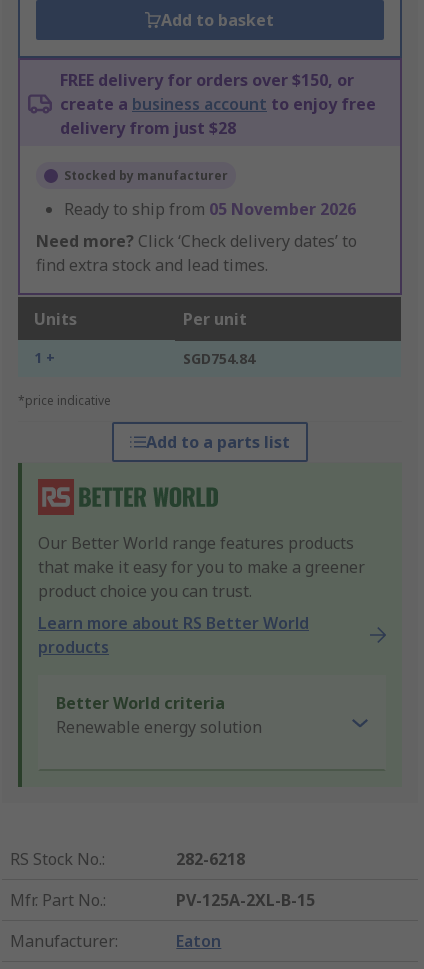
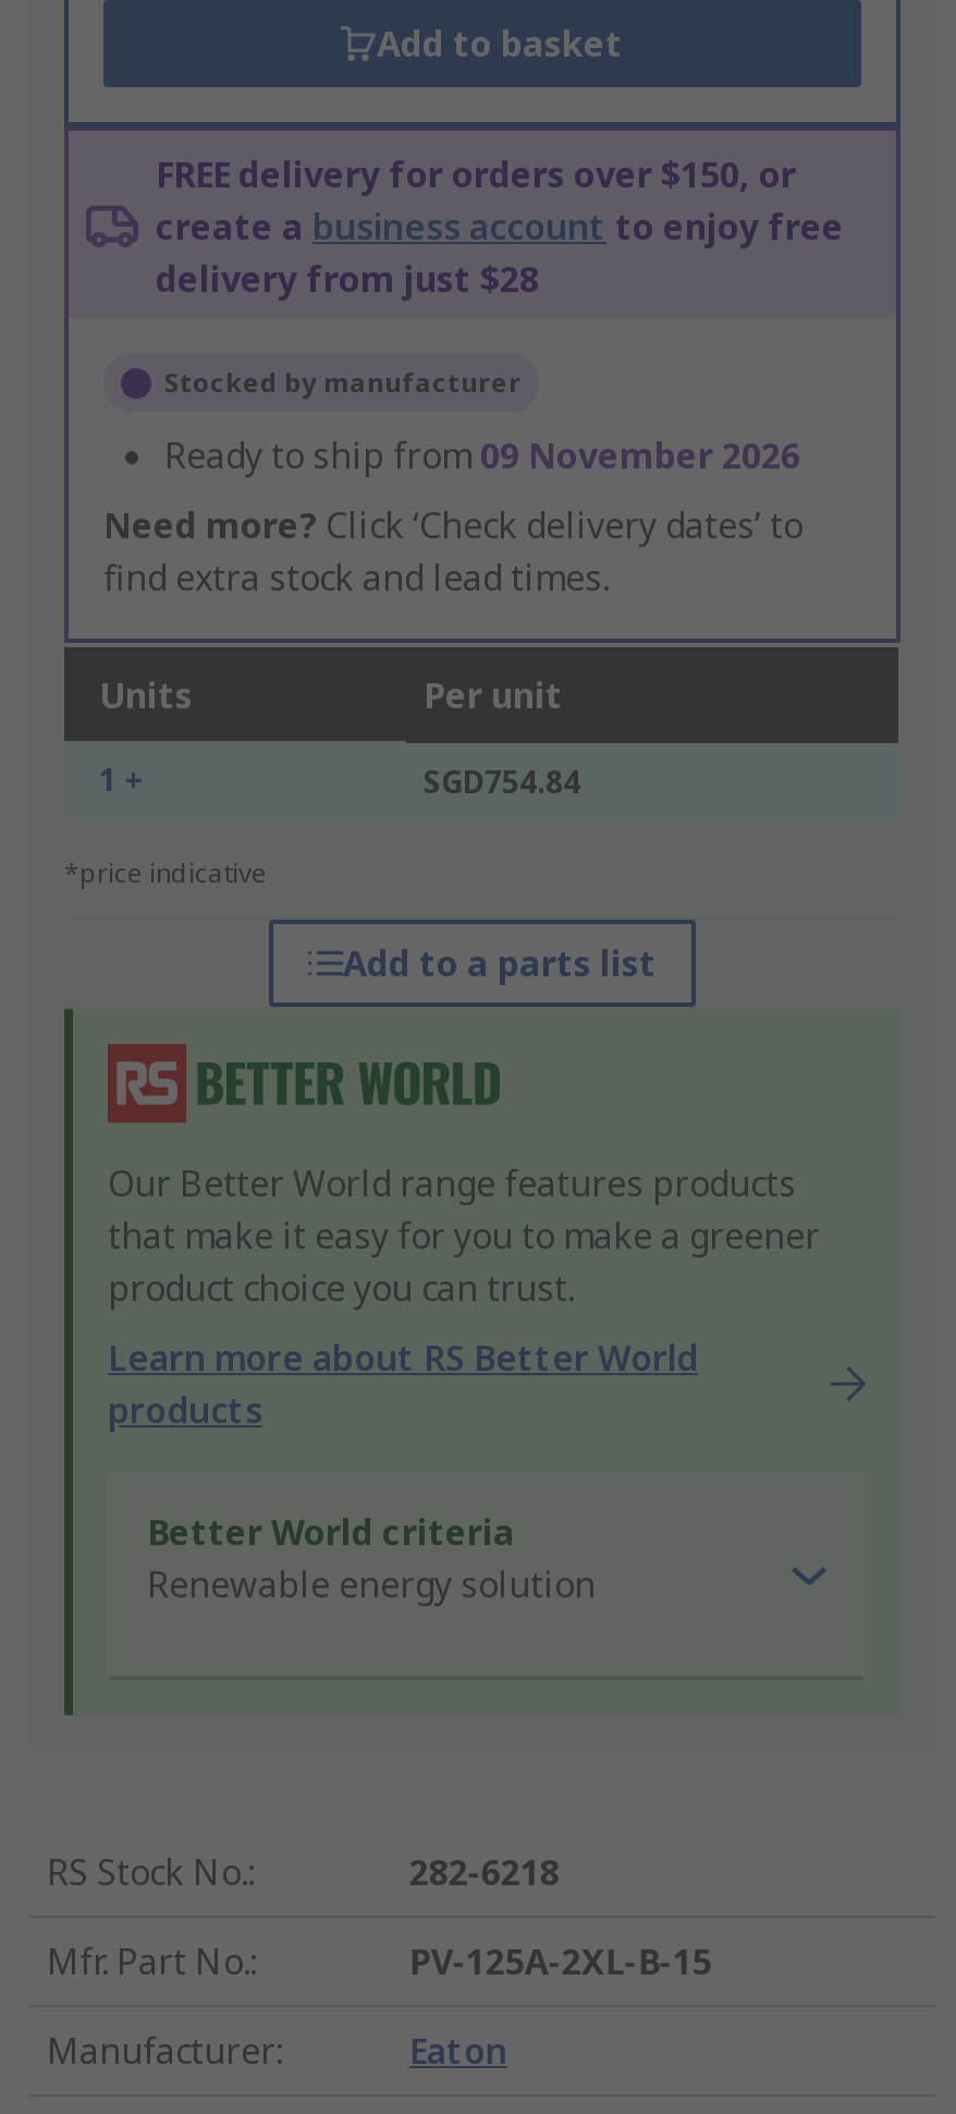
- Ready to ship from 05 November 2026
+ Ready to ship from 09 November 2026
